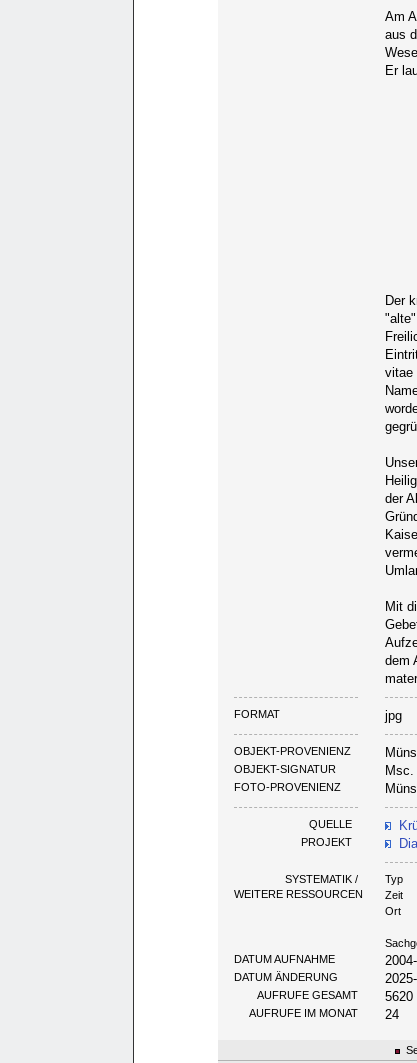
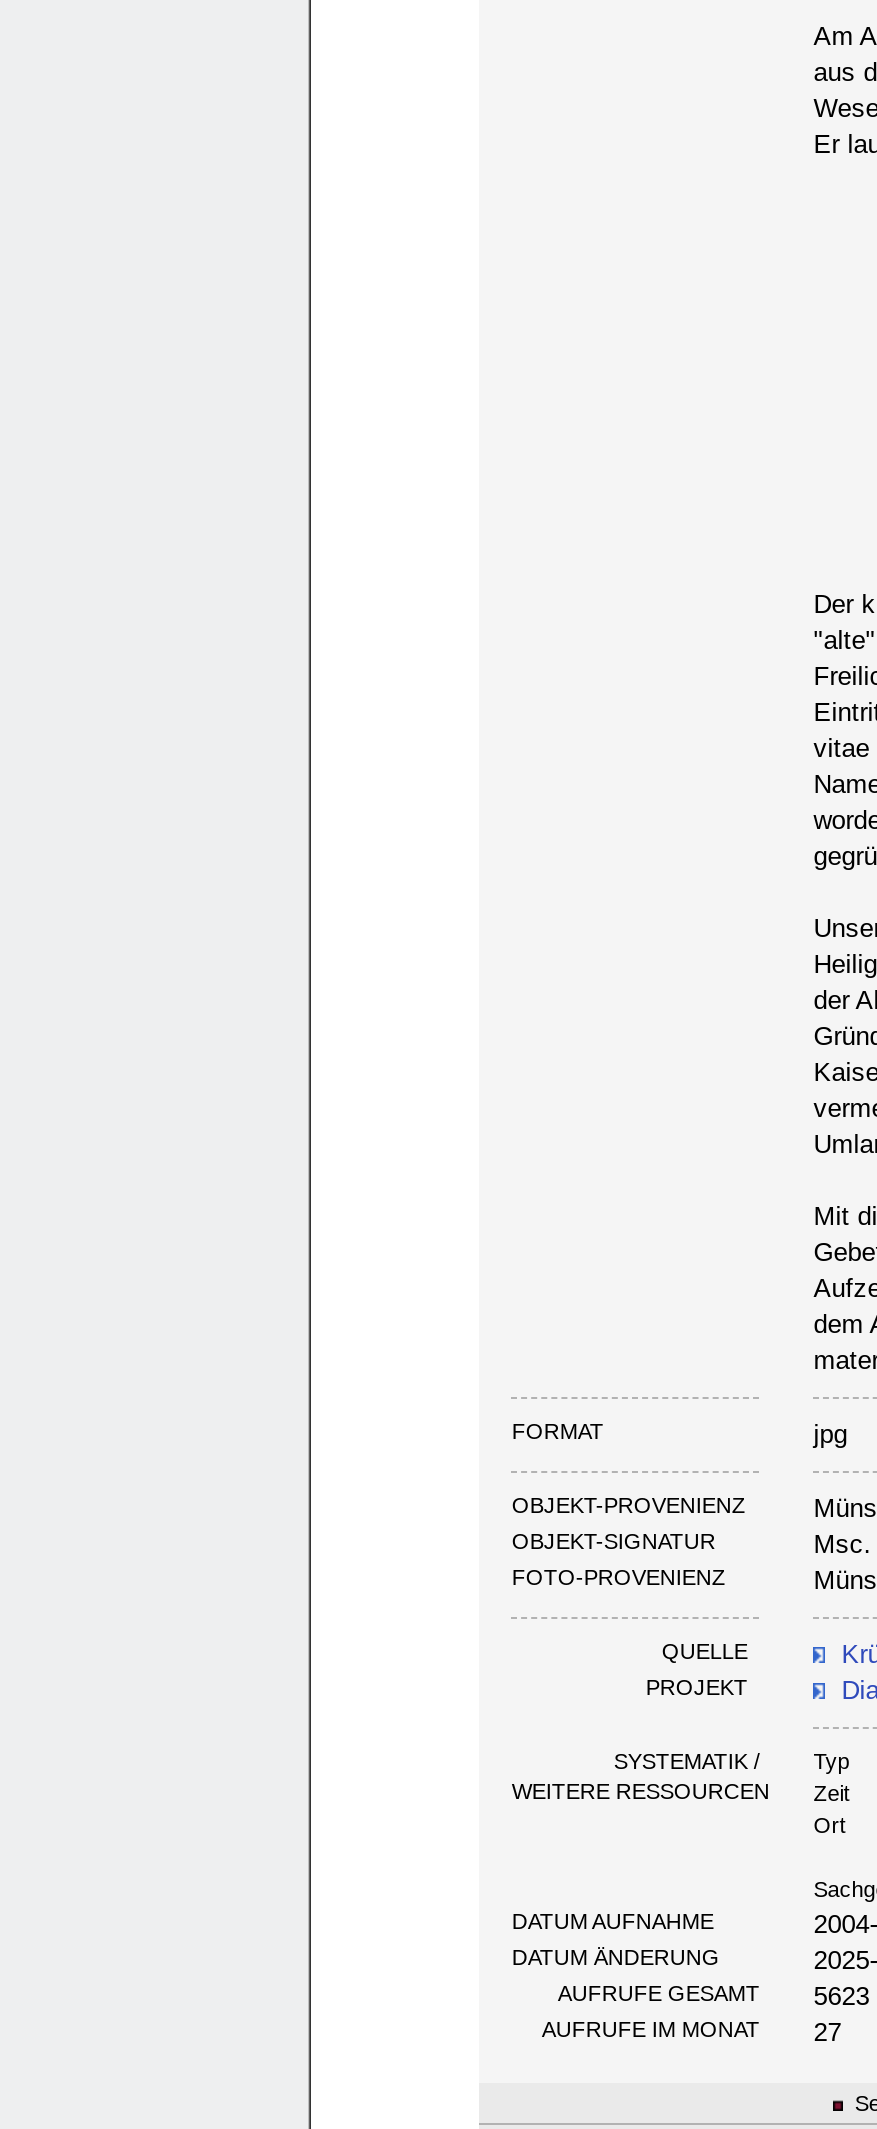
- 5620
+ 5623

- 24
+ 27
